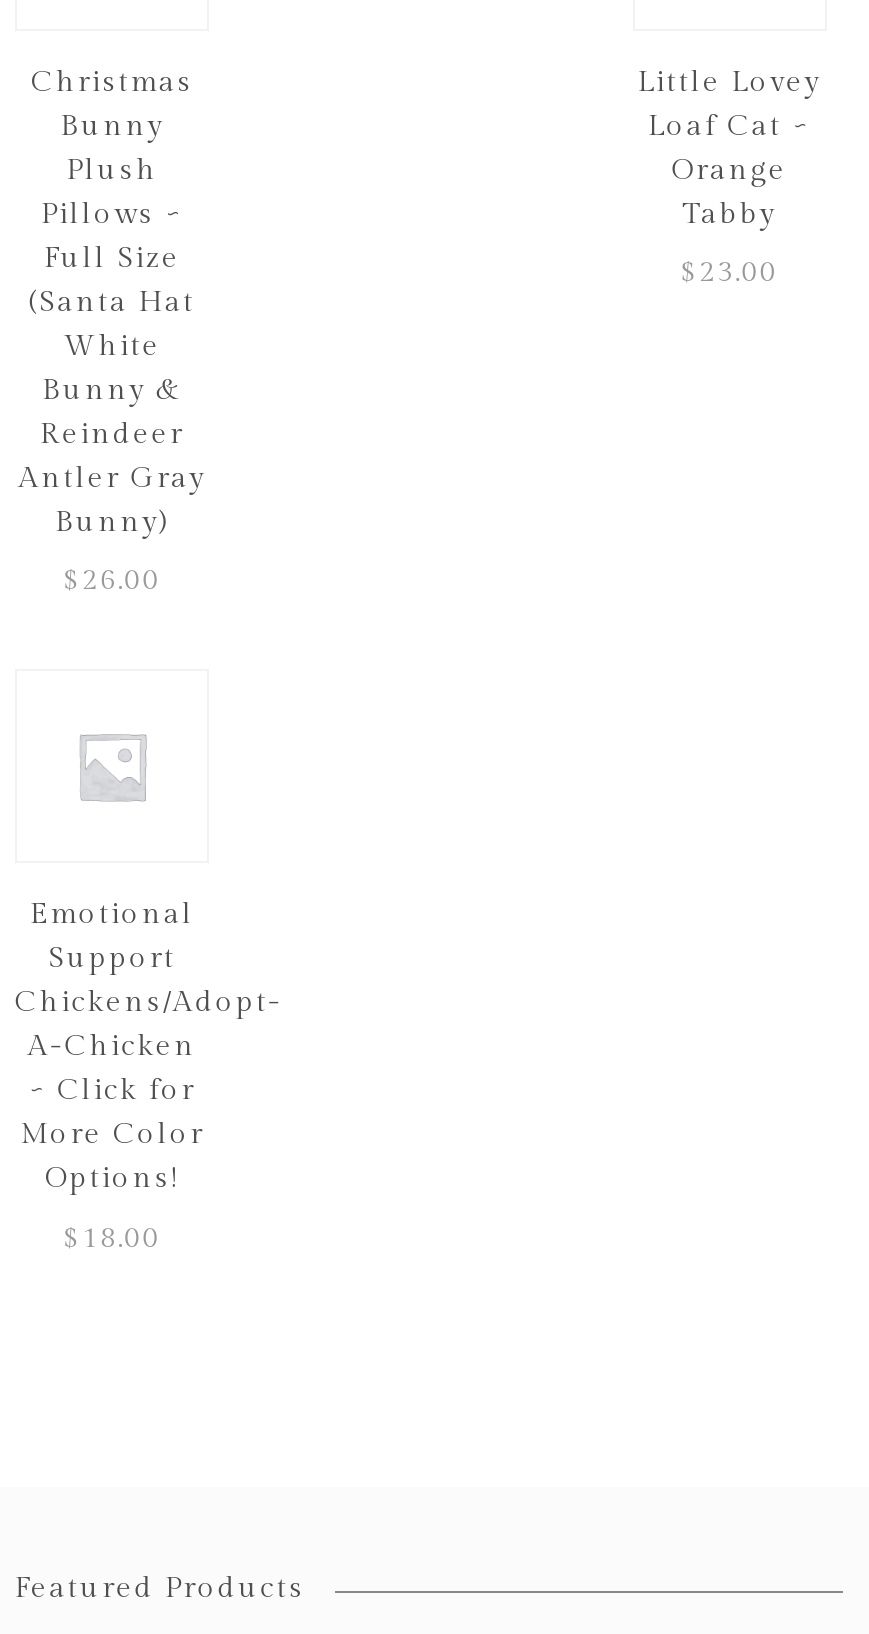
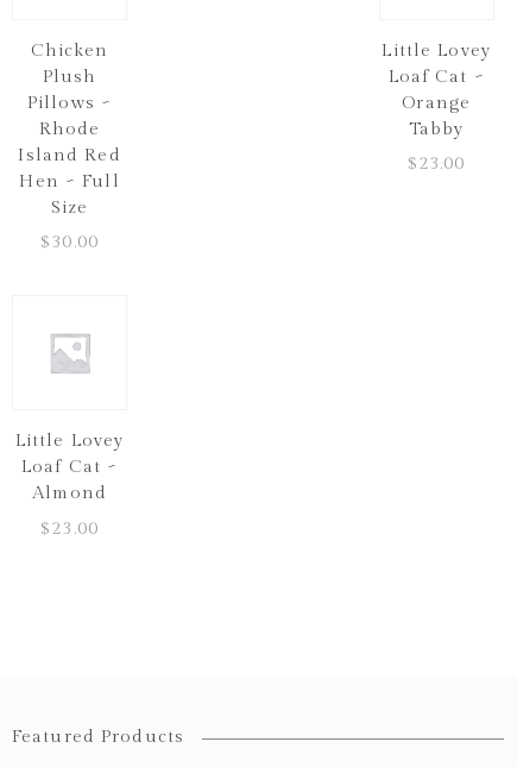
- Christmas
- Bunny
+ Chicken

- Full Size
- (Santa Hat
- White
- Bunny &
- Reindeer
- Antler Gray
- Bunny)
+ Rhode
+ Island Red
+ Hen ~ Full
+ Size

- $26.00
+ $30.00

- Emotional
- Support
- Chickens/Adopt-
- A-Chicken
- ~ Click for
- More Color
- Options!
+ Little Lovey
+ Loaf Cat ~
+ Almond

- $18.00
+ $23.00
